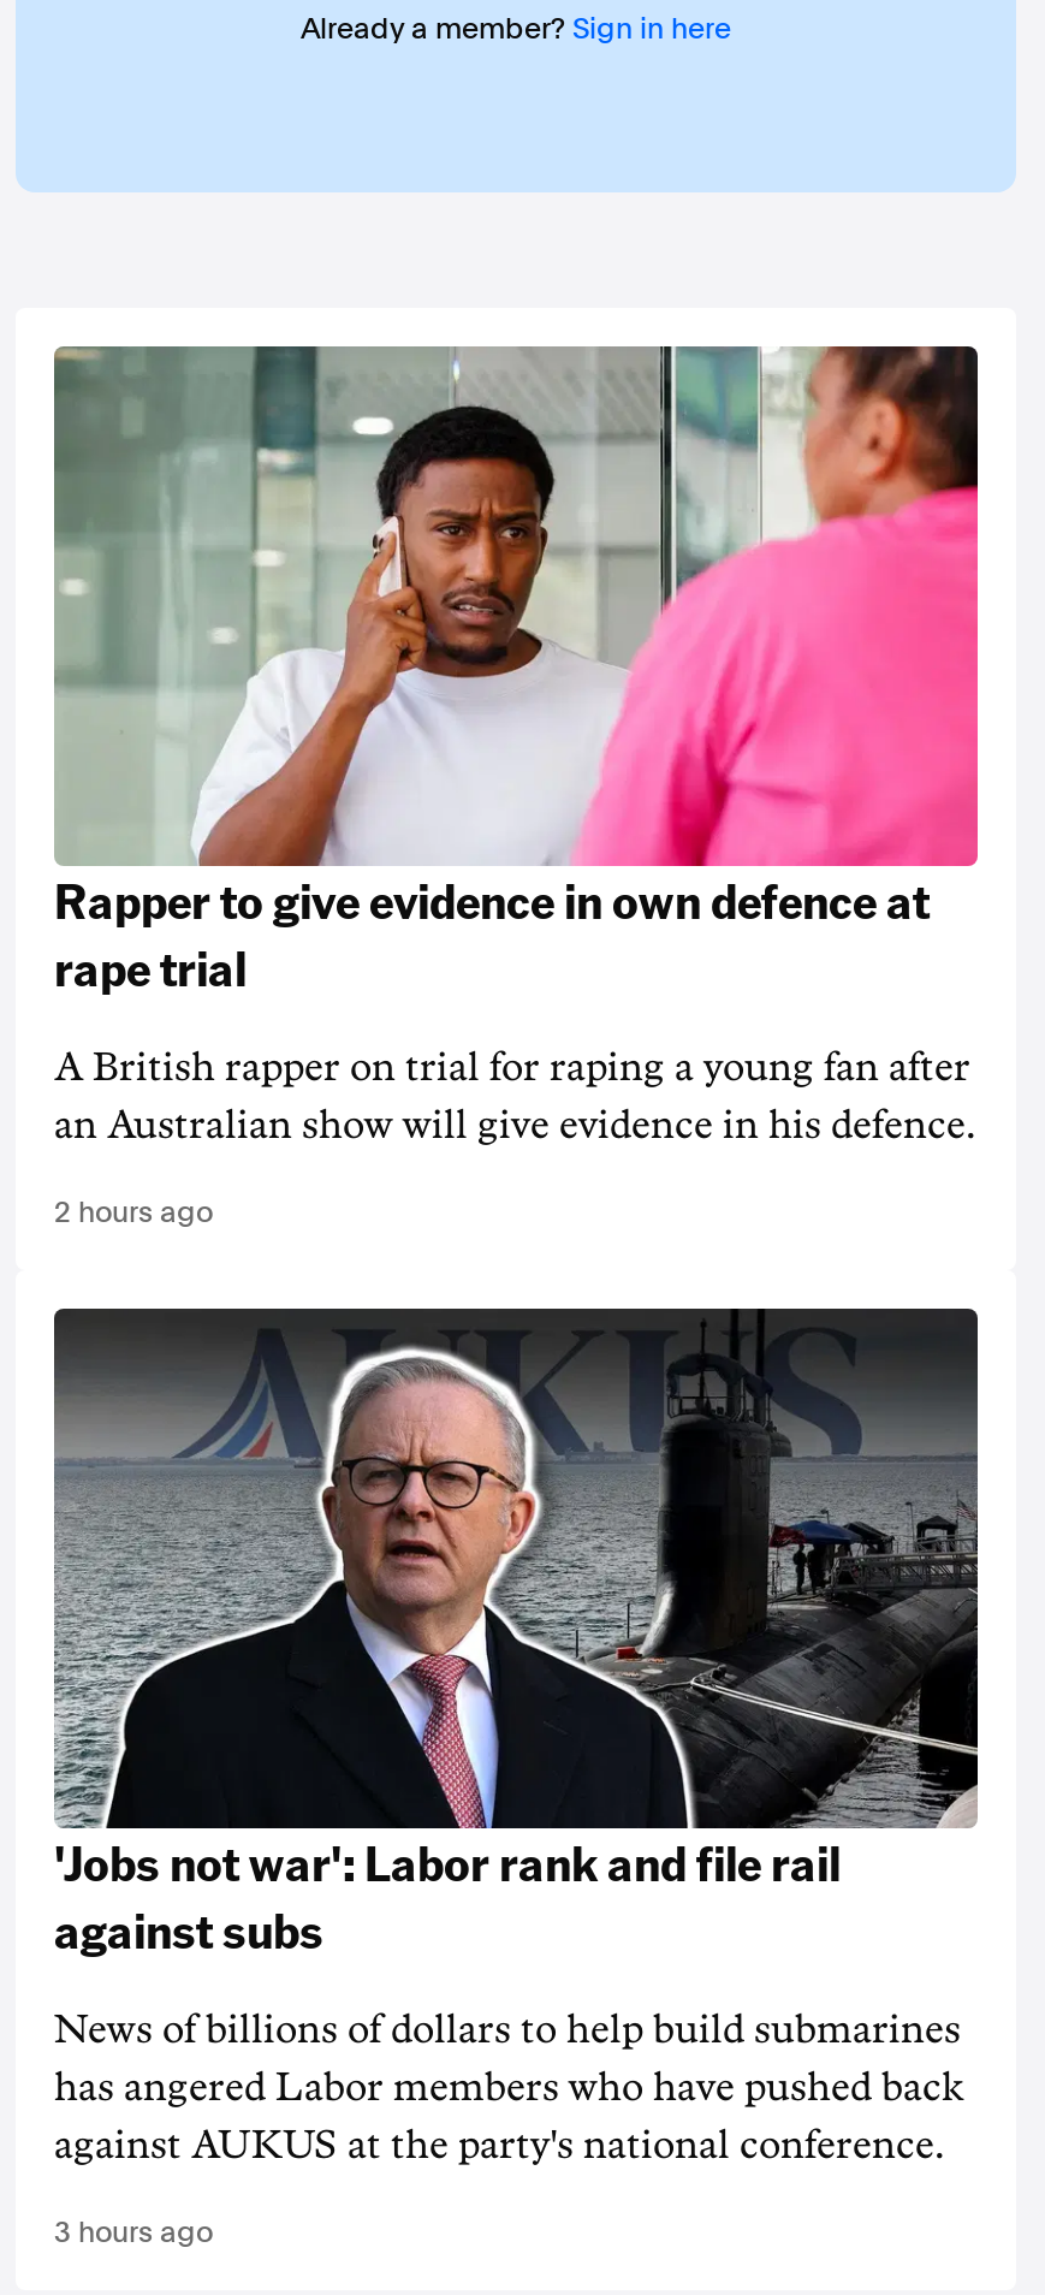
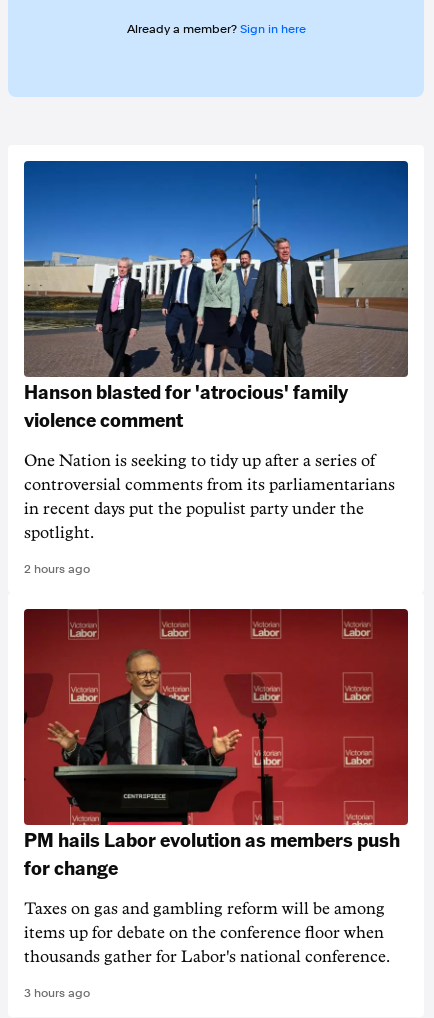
- [image]
- Rapper to give evidence in own defence at
- rape trial
- A British rapper on trial for raping a young fan after
- an Australian show will give evidence in his defence.
+ [image]
+ Hanson blasted for 'atrocious' family
+ violence comment
+ One Nation is seeking to tidy up after a series of
+ controversial comments from its parliamentarians
+ in recent days put the populist party under the
+ spotlight.

- [image]
- 'Jobs not war': Labor rank and file rail
- against subs
+ [image]
+ PM hails Labor evolution as members push
+ for change

- News of billions of dollars to help build submarines
+ Taxes on gas and gambling reform will be among

- has angered Labor members who have pushed back
+ items up for debate on the conference floor when

- against AUKUS at the party's national conference.
+ thousands gather for Labor's national conference.
